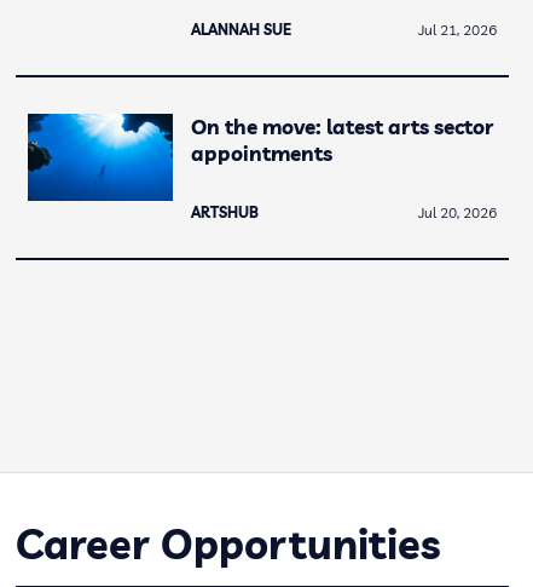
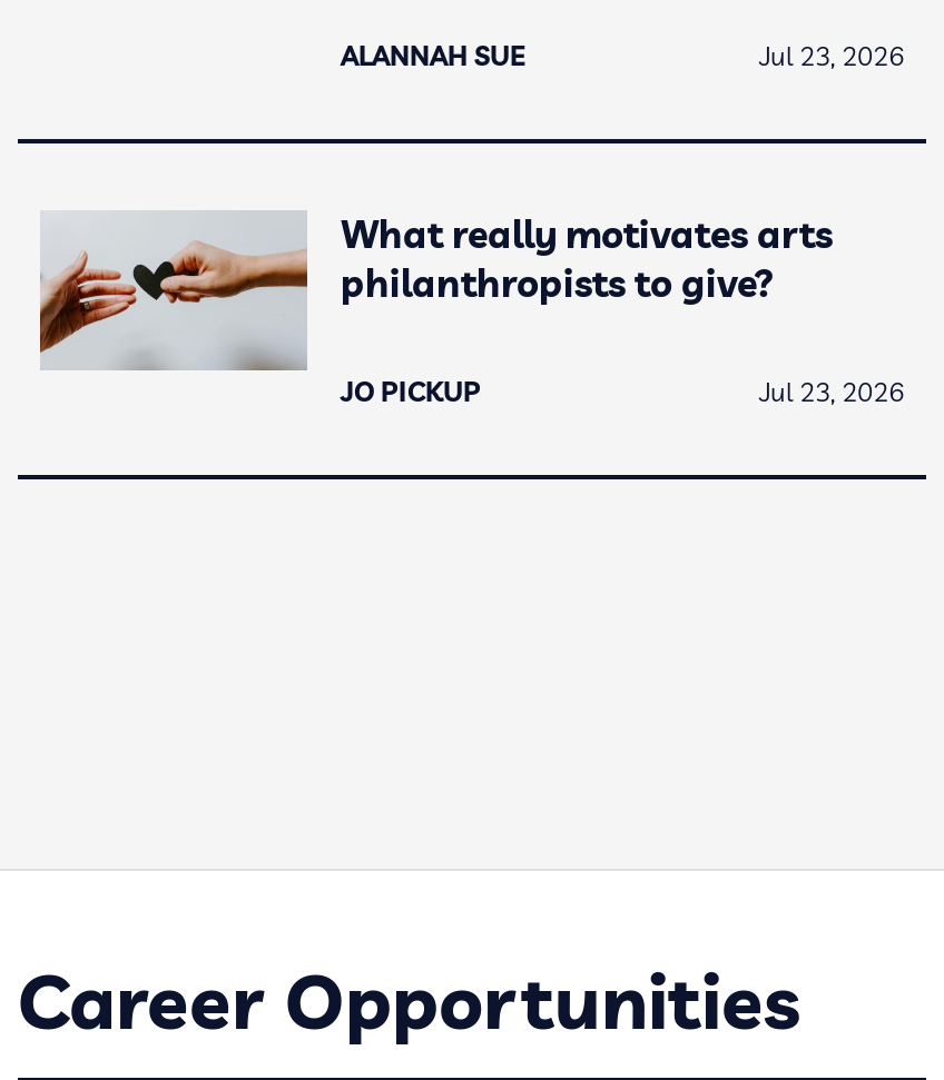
- Jul 21, 2026
+ Jul 23, 2026

- [image]
- On the move: latest arts sector
- appointments
+ [image]
+ What really motivates arts
+ philanthropists to give?

- ARTSHUB
- Jul 20, 2026
+ JO PICKUP
+ Jul 23, 2026
